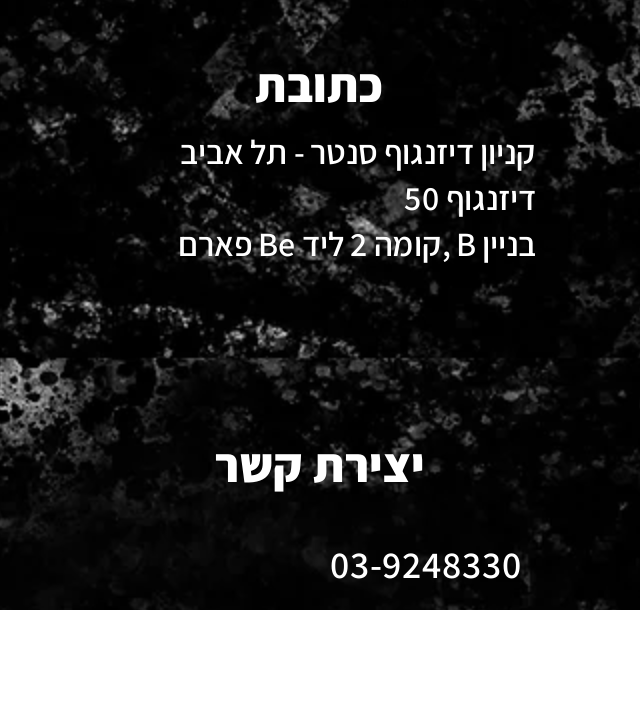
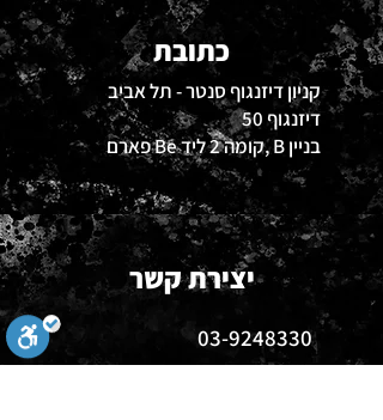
+ [image]
